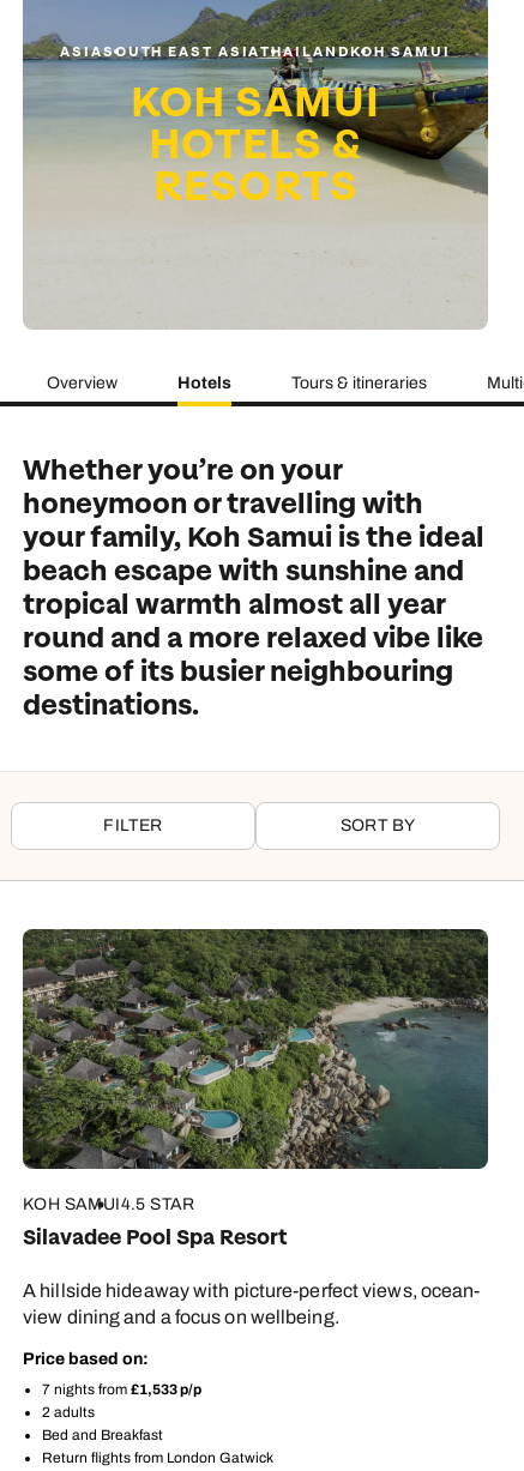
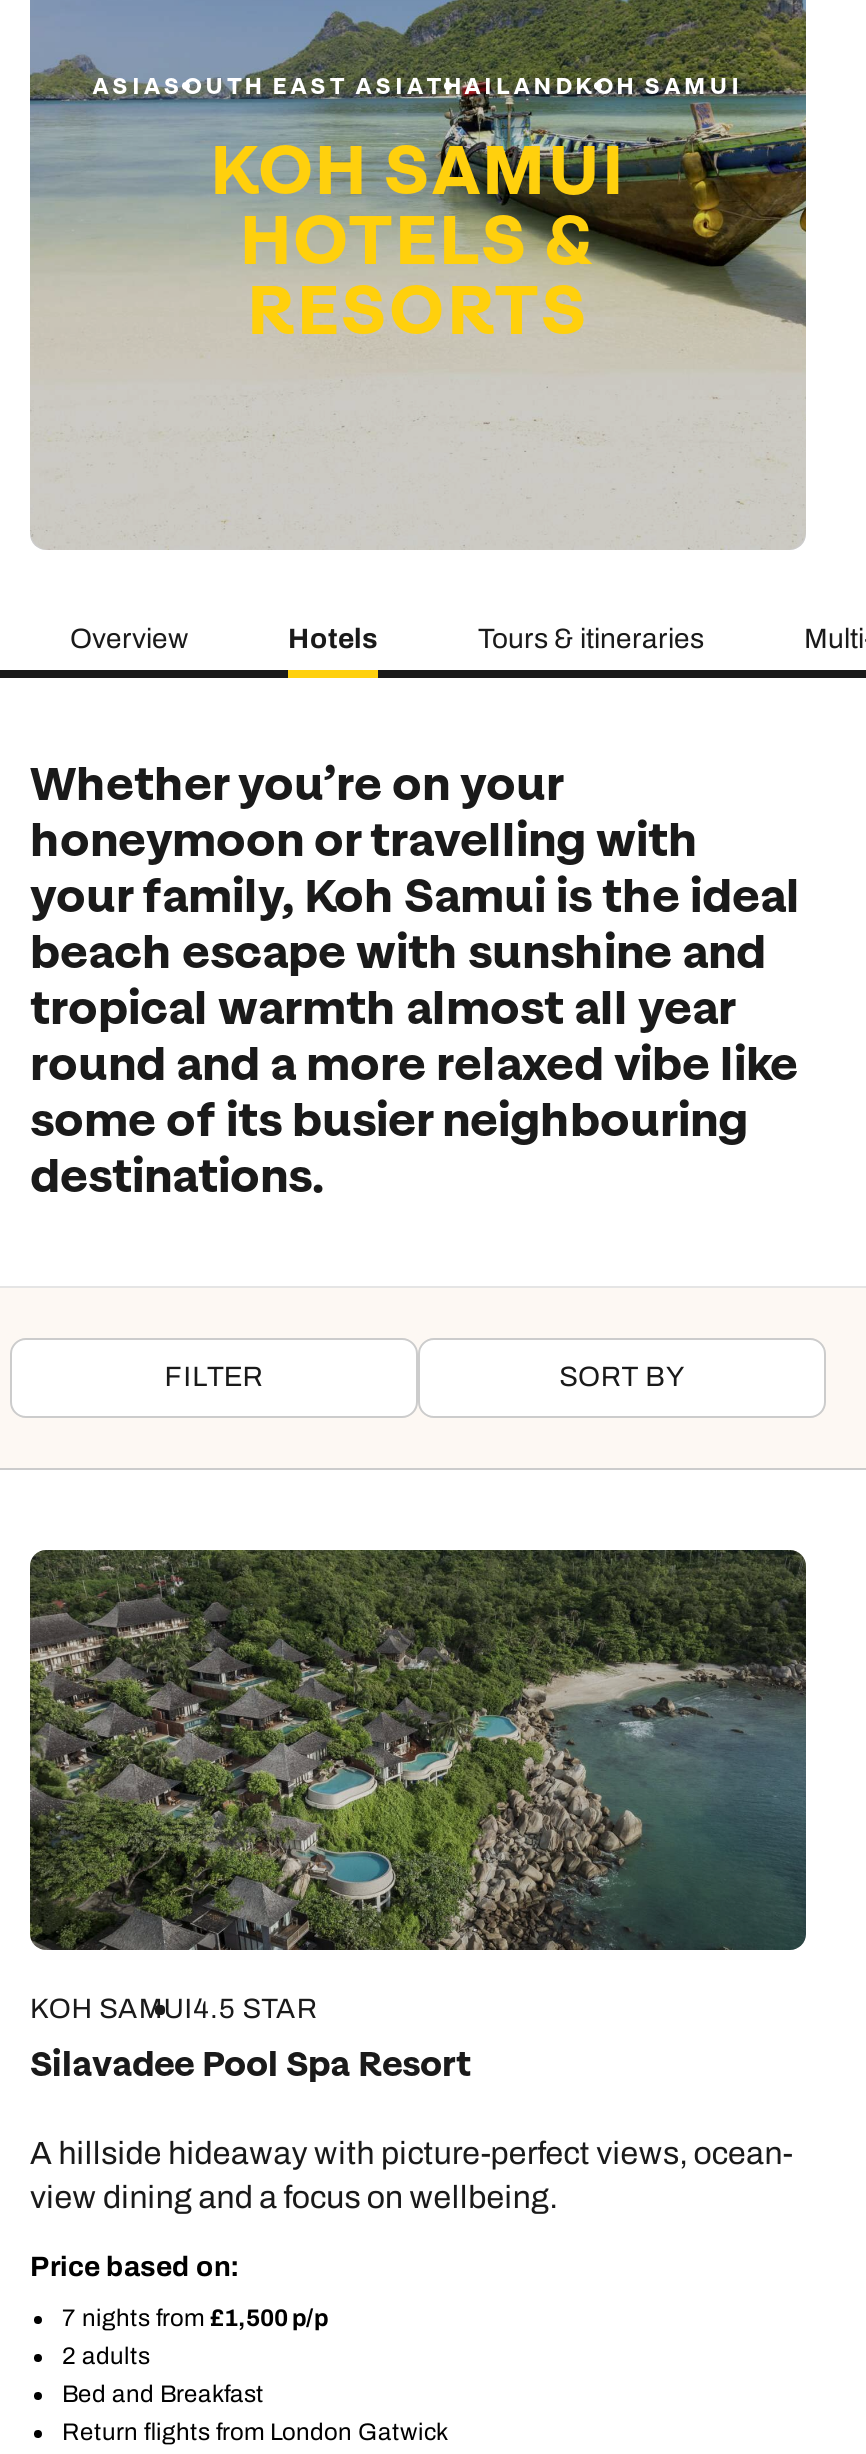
- 7 nights from £1,533 p/p
+ 7 nights from £1,500 p/p
